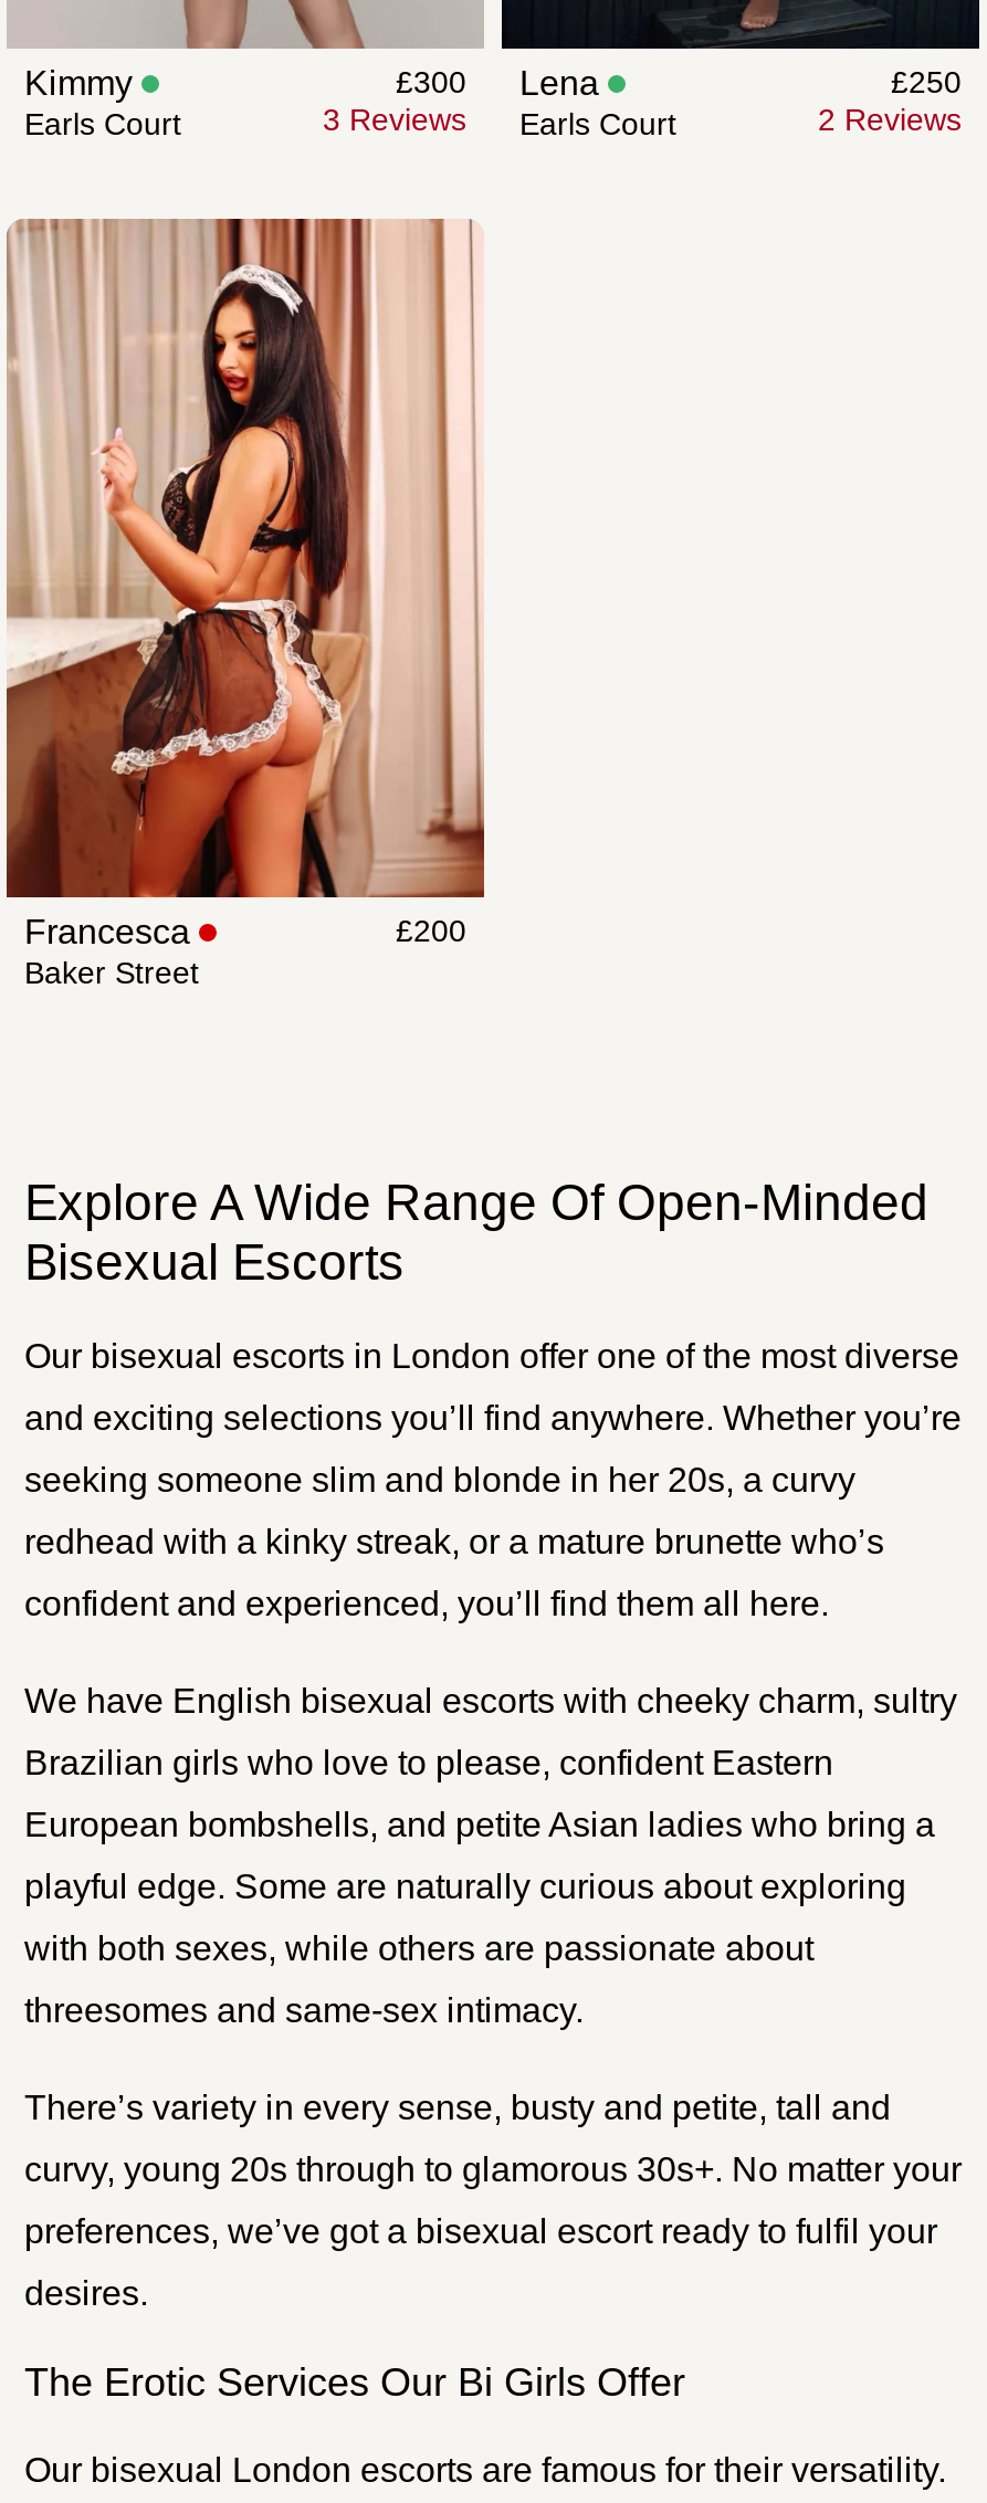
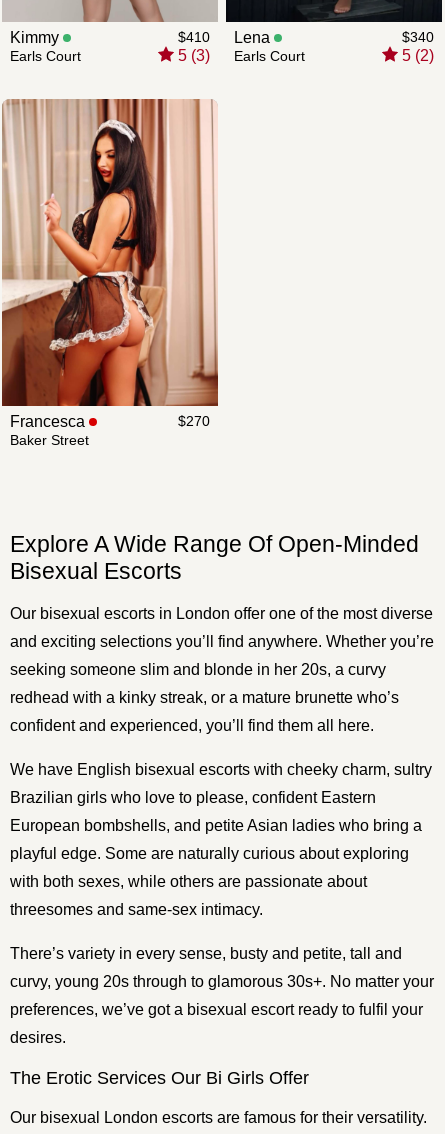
- £300
- 3 Reviews
+ $410
+ 5 (3)

- £250
- 2 Reviews
+ $340
+ 5 (2)

- £200
+ $270
